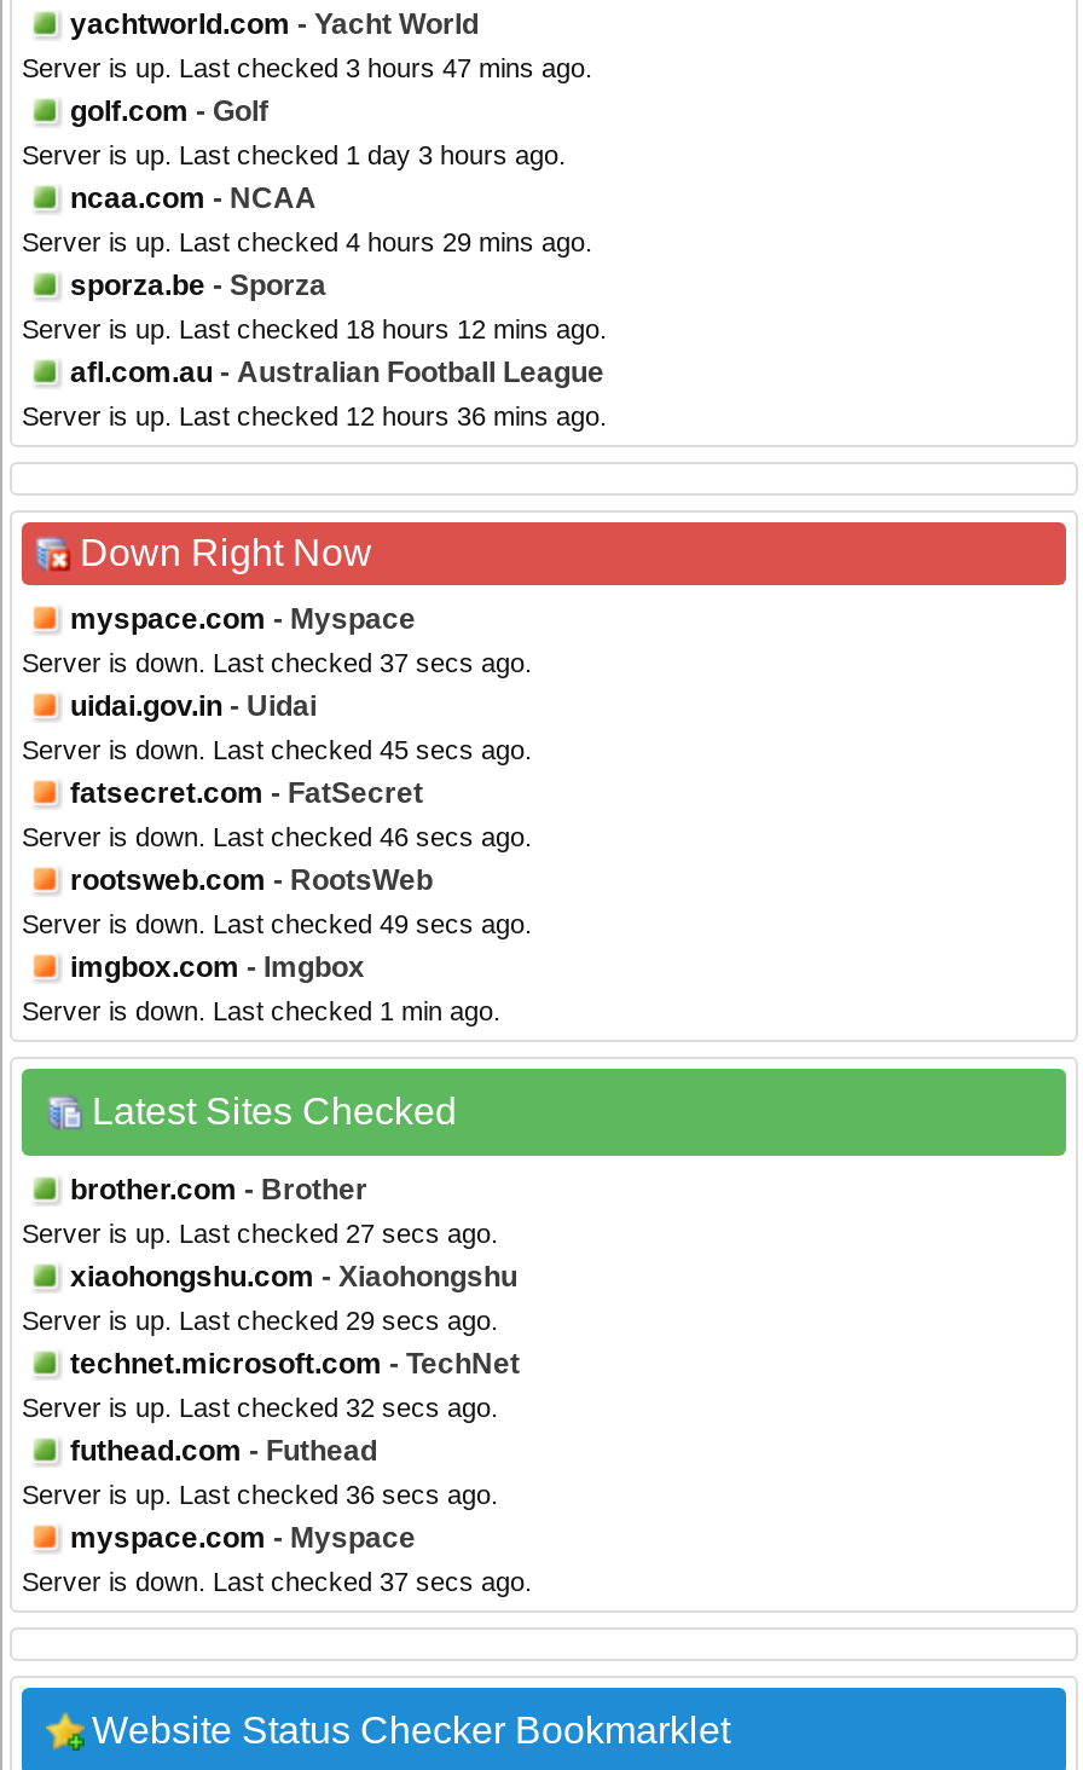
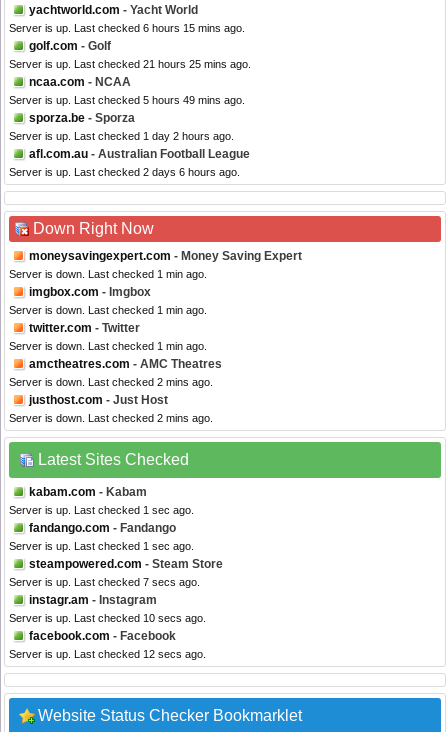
- Server is up. Last checked 3 hours 47 mins ago.
+ Server is up. Last checked 6 hours 15 mins ago.

- Server is up. Last checked 1 day 3 hours ago.
+ Server is up. Last checked 21 hours 25 mins ago.

- Server is up. Last checked 4 hours 29 mins ago.
+ Server is up. Last checked 5 hours 49 mins ago.

- Server is up. Last checked 18 hours 12 mins ago.
+ Server is up. Last checked 1 day 2 hours ago.

- Server is up. Last checked 12 hours 36 mins ago.
+ Server is up. Last checked 2 days 6 hours ago.

- myspace.com - Myspace
- Server is down. Last checked 37 secs ago.
- uidai.gov.in - Uidai
- Server is down. Last checked 45 secs ago.
- fatsecret.com - FatSecret
- Server is down. Last checked 46 secs ago.
- rootsweb.com - RootsWeb
- Server is down. Last checked 49 secs ago.
+ moneysavingexpert.com - Money Saving Expert
+ Server is down. Last checked 1 min ago.

moved up: imgbox.com - Imgbox | Server is down. Last checked 1 min ago.

+ twitter.com - Twitter
+ Server is down. Last checked 1 min ago.
+ amctheatres.com - AMC Theatres
+ Server is down. Last checked 2 mins ago.
+ justhost.com - Just Host
+ Server is down. Last checked 2 mins ago.

- brother.com - Brother
- Server is up. Last checked 27 secs ago.
- xiaohongshu.com - Xiaohongshu
- Server is up. Last checked 29 secs ago.
- technet.microsoft.com - TechNet
- Server is up. Last checked 32 secs ago.
- futhead.com - Futhead
- Server is up. Last checked 36 secs ago.
- myspace.com - Myspace
- Server is down. Last checked 37 secs ago.
+ kabam.com - Kabam
+ Server is up. Last checked 1 sec ago.
+ fandango.com - Fandango
+ Server is up. Last checked 1 sec ago.
+ steampowered.com - Steam Store
+ Server is up. Last checked 7 secs ago.
+ instagr.am - Instagram
+ Server is up. Last checked 10 secs ago.
+ facebook.com - Facebook
+ Server is up. Last checked 12 secs ago.
